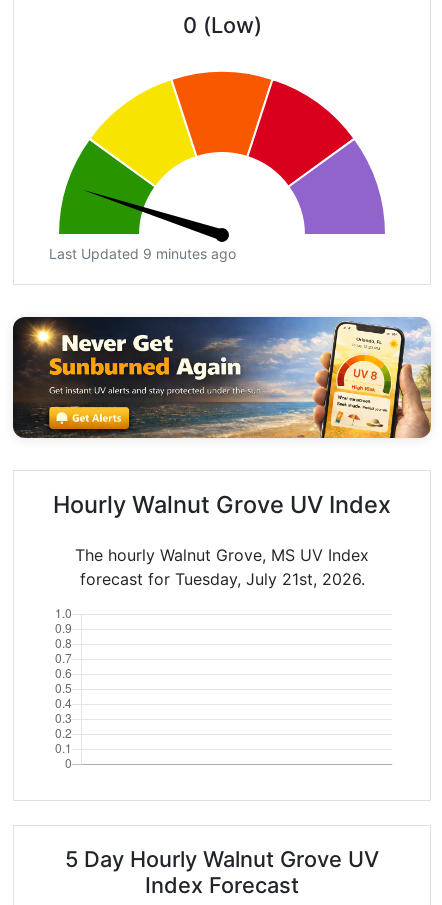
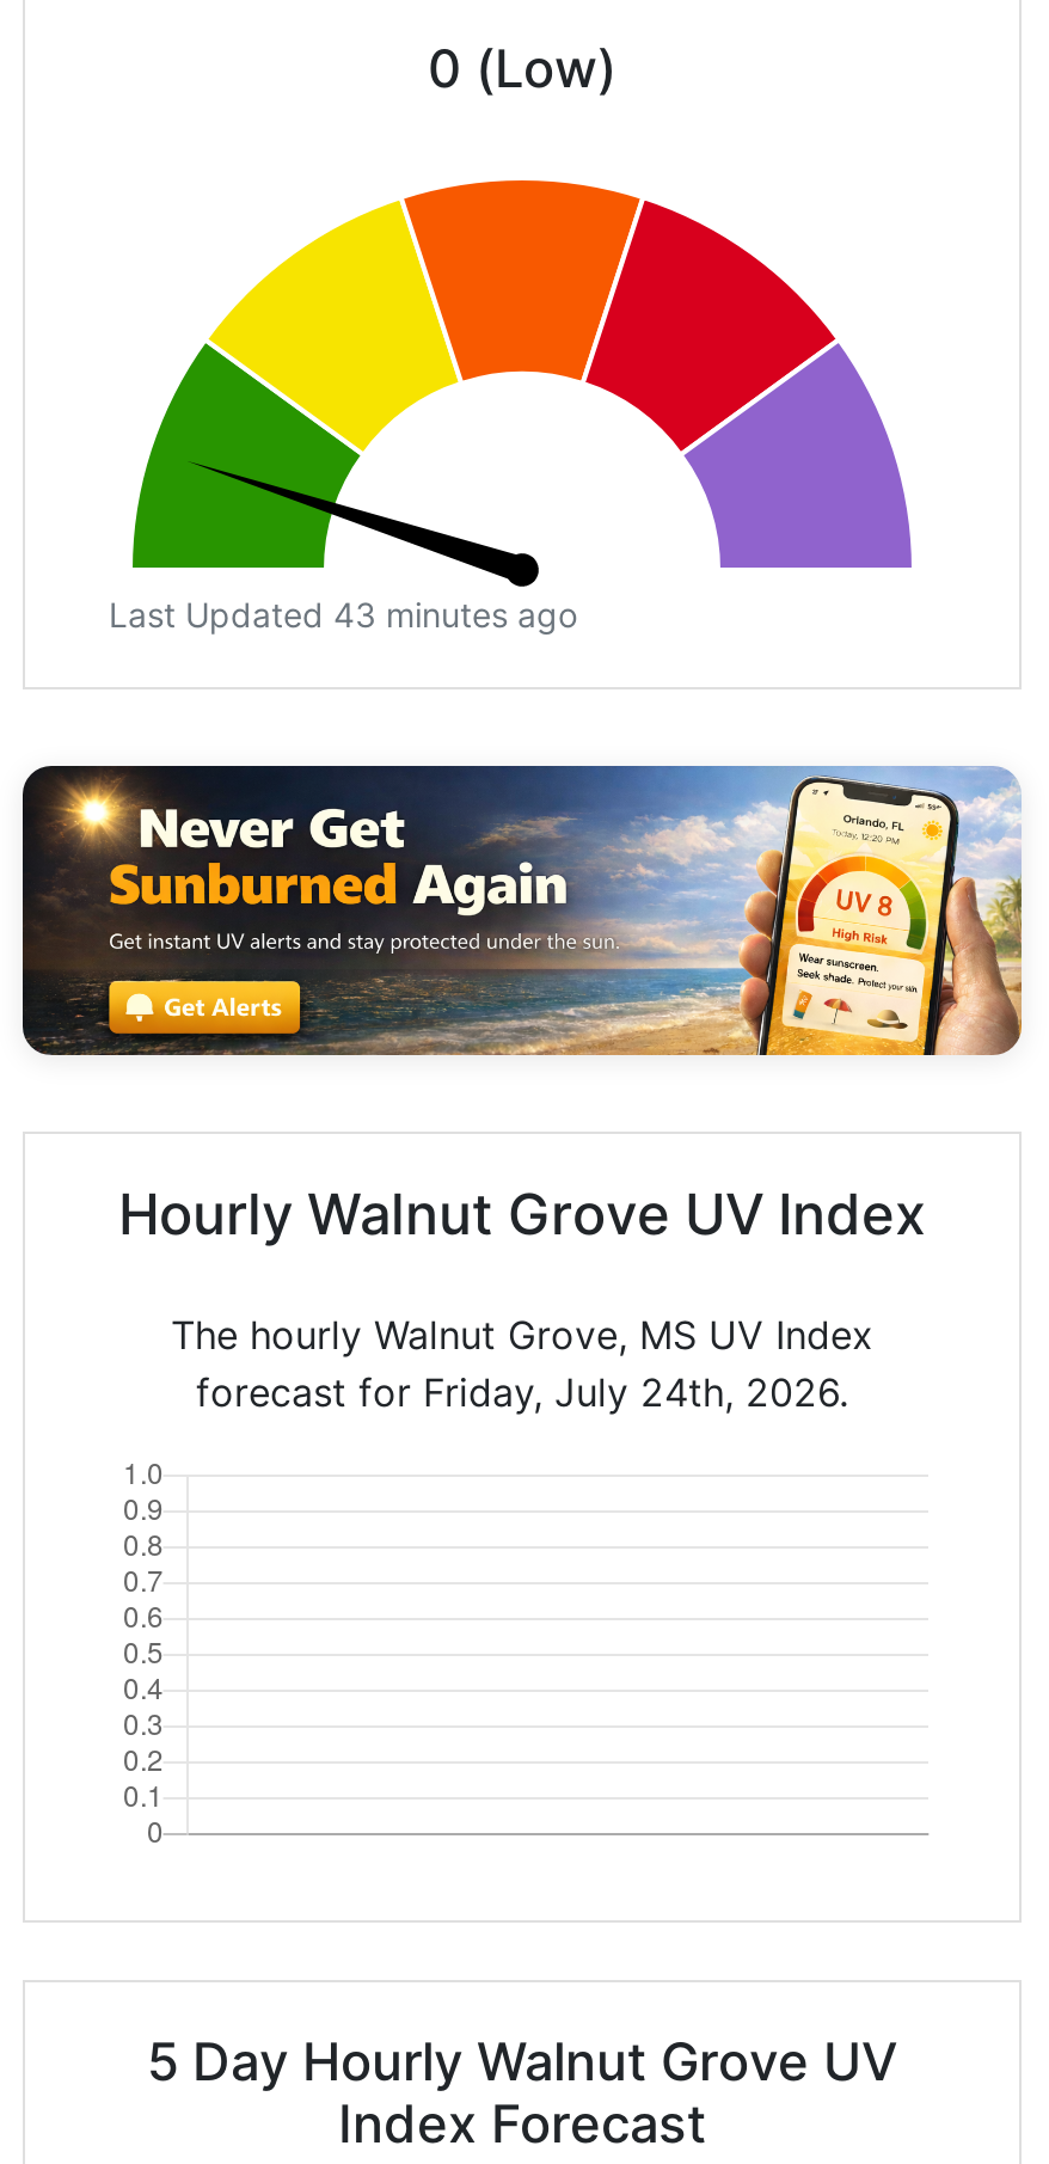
- Last Updated 9 minutes ago
+ Last Updated 43 minutes ago

- forecast for Tuesday, July 21st, 2026.
+ forecast for Friday, July 24th, 2026.
